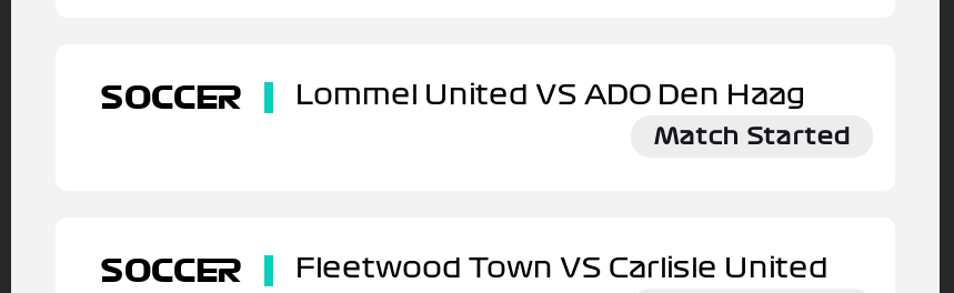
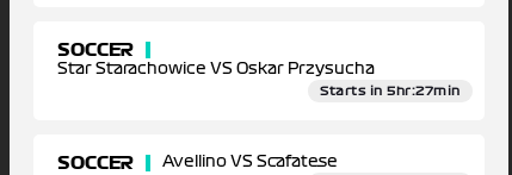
- Lommel United VS ADO Den Haag
+ Star Starachowice VS Oskar Przysucha

- Match Started
+ Starts in 5hr:27min

- Fleetwood Town VS Carlisle United
+ Avellino VS Scafatese
